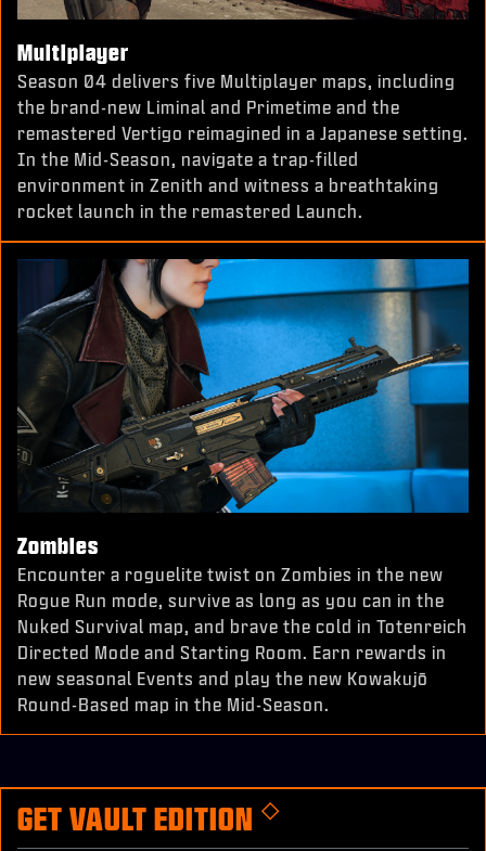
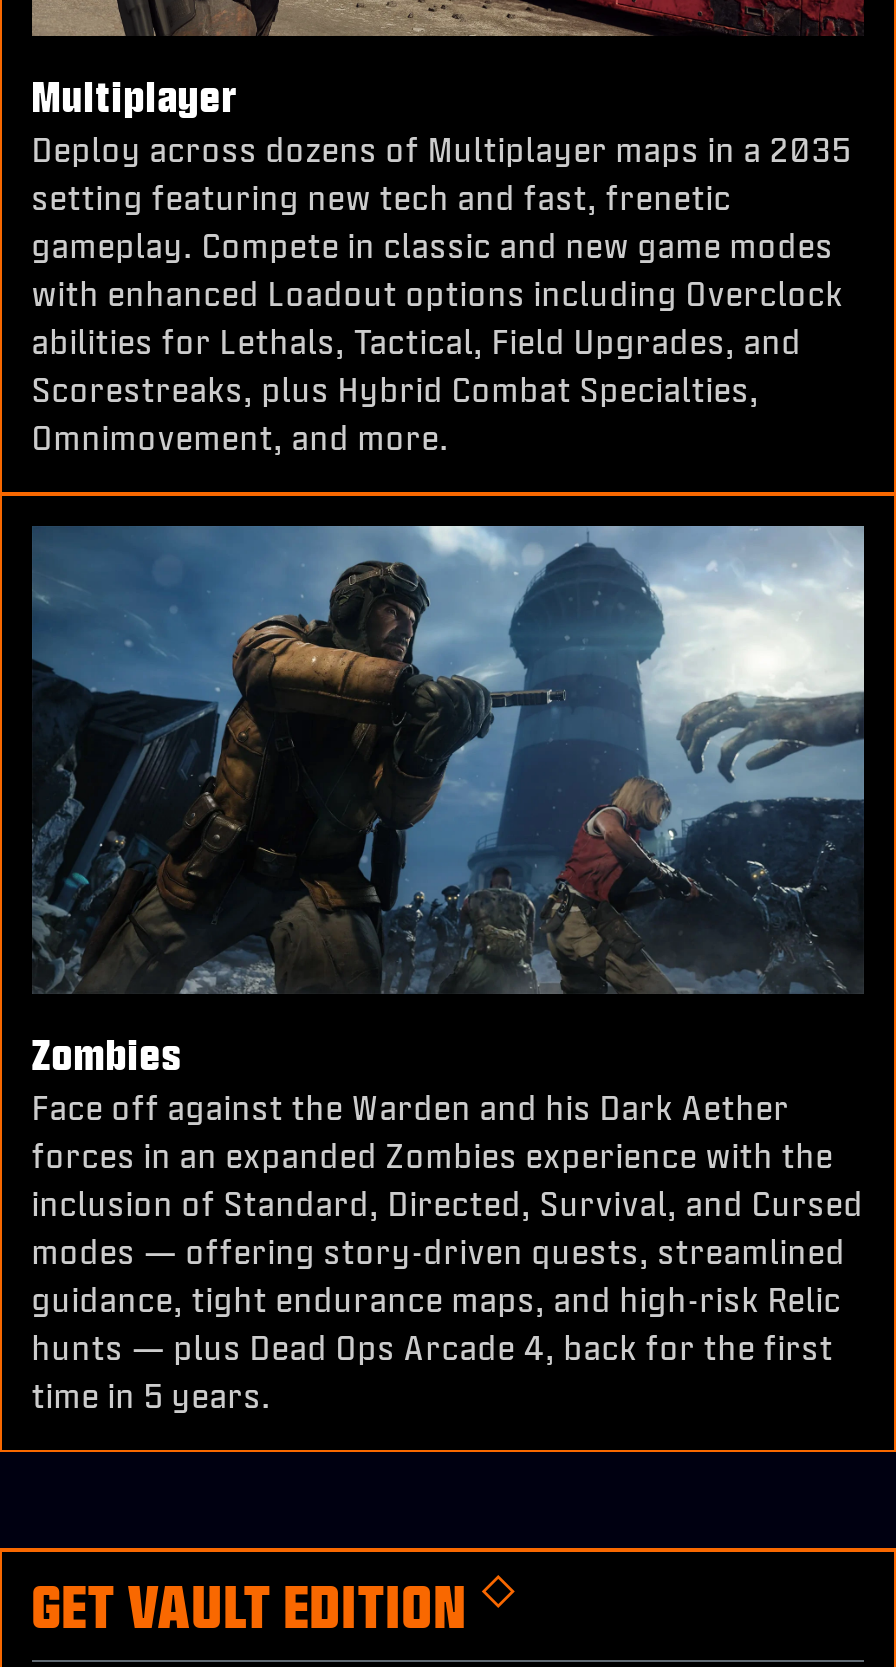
- Season 04 delivers five Multiplayer maps, including
- the brand-new Liminal and Primetime and the
- remastered Vertigo reimagined in a Japanese setting.
- In the Mid-Season, navigate a trap-filled
- environment in Zenith and witness a breathtaking
- rocket launch in the remastered Launch.
+ Deploy across dozens of Multiplayer maps in a 2035
+ setting featuring new tech and fast, frenetic
+ gameplay. Compete in classic and new game modes
+ with enhanced Loadout options including Overclock
+ abilities for Lethals, Tactical, Field Upgrades, and
+ Scorestreaks, plus Hybrid Combat Specialties,
+ Omnimovement, and more.

- [image]
+ [image]

- Encounter a roguelite twist on Zombies in the new
- Rogue Run mode, survive as long as you can in the
- Nuked Survival map, and brave the cold in Totenreich
- Directed Mode and Starting Room. Earn rewards in
- new seasonal Events and play the new Kowakujō
- Round-Based map in the Mid-Season.
+ Face off against the Warden and his Dark Aether
+ forces in an expanded Zombies experience with the
+ inclusion of Standard, Directed, Survival, and Cursed
+ modes — offering story-driven quests, streamlined
+ guidance, tight endurance maps, and high-risk Relic
+ hunts — plus Dead Ops Arcade 4, back for the first
+ time in 5 years.
